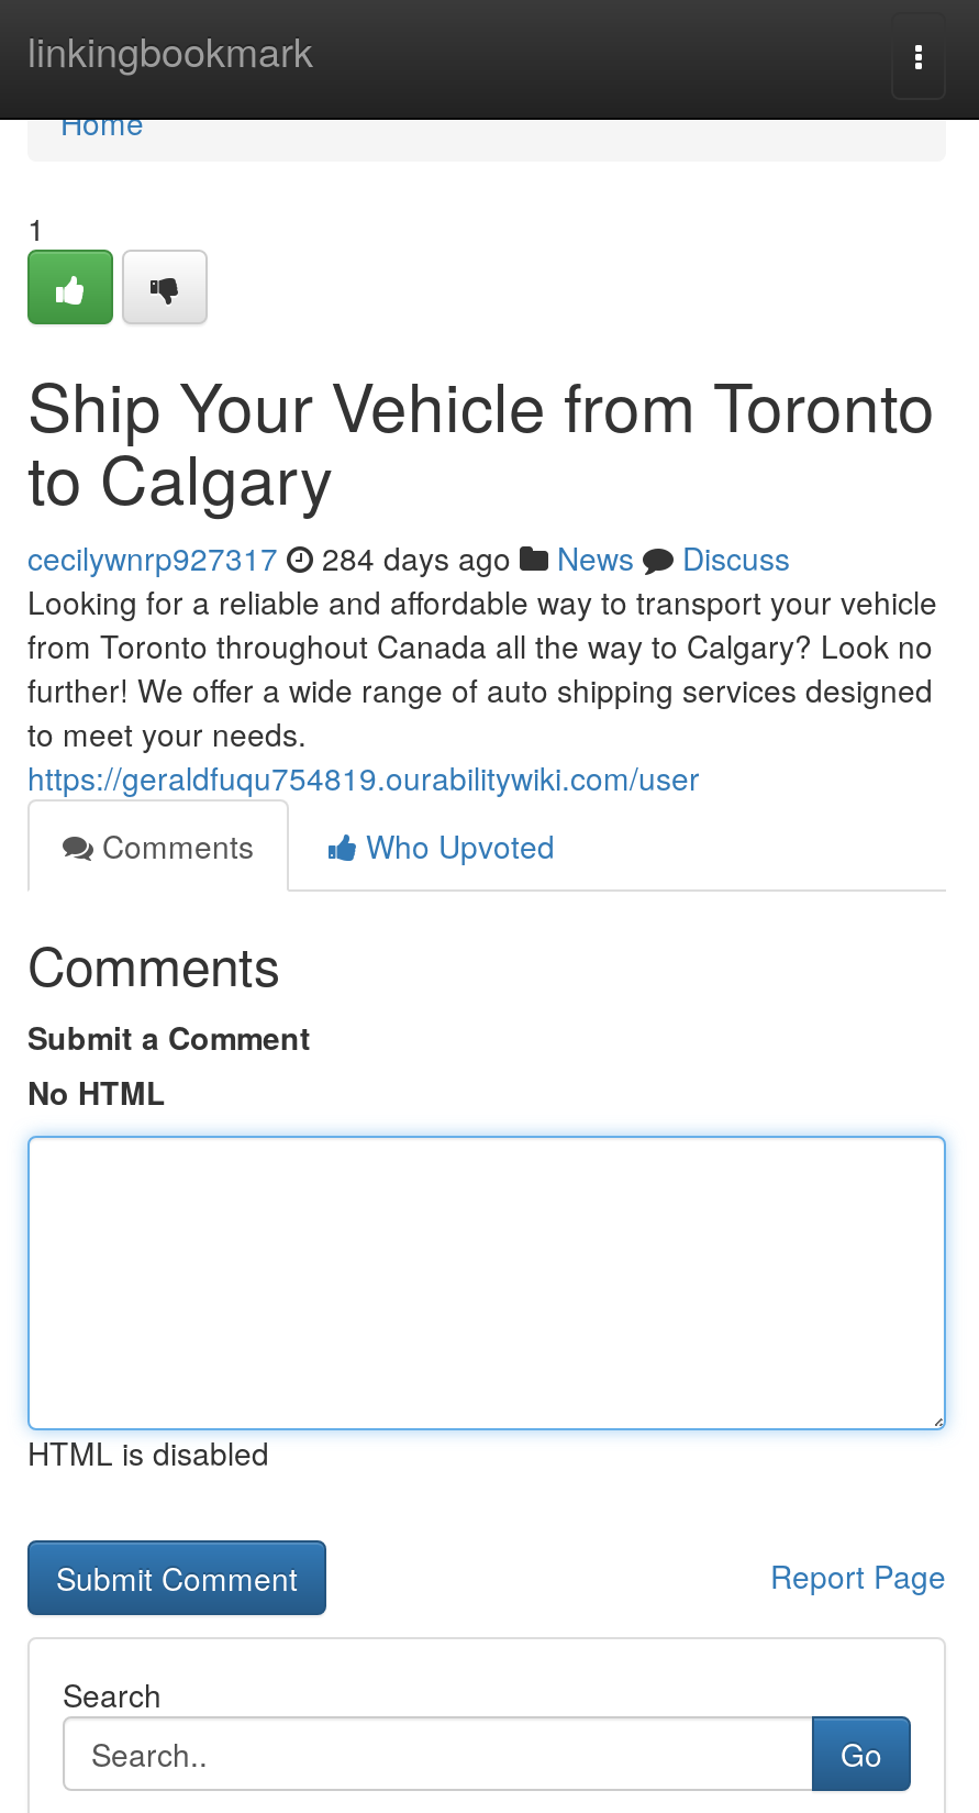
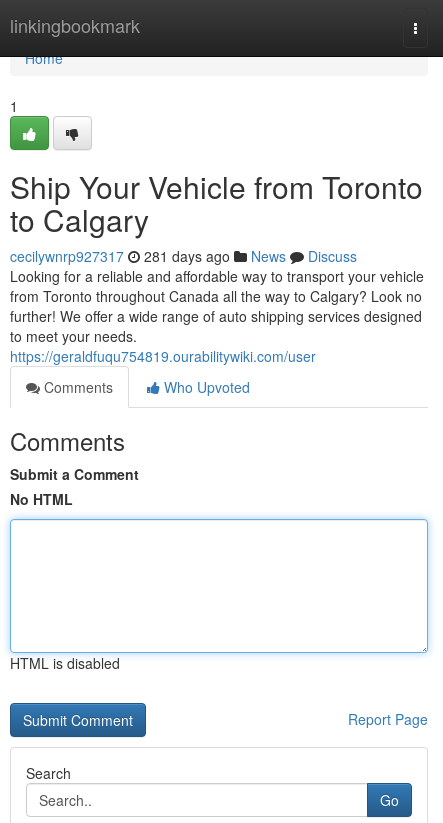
- cecilywnrp927317 284 days ago News Discuss
+ cecilywnrp927317 281 days ago News Discuss
